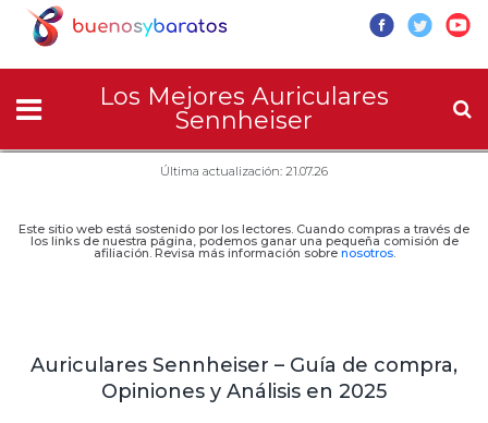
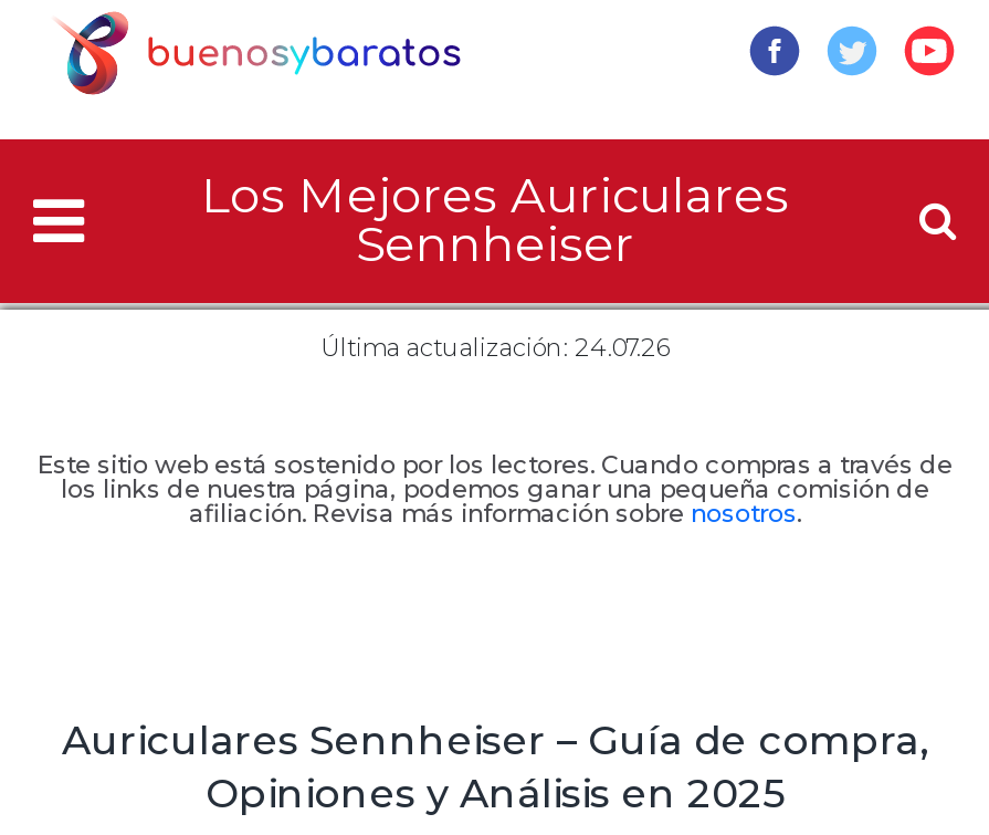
- Última actualización: 21.07.26
+ Última actualización: 24.07.26
